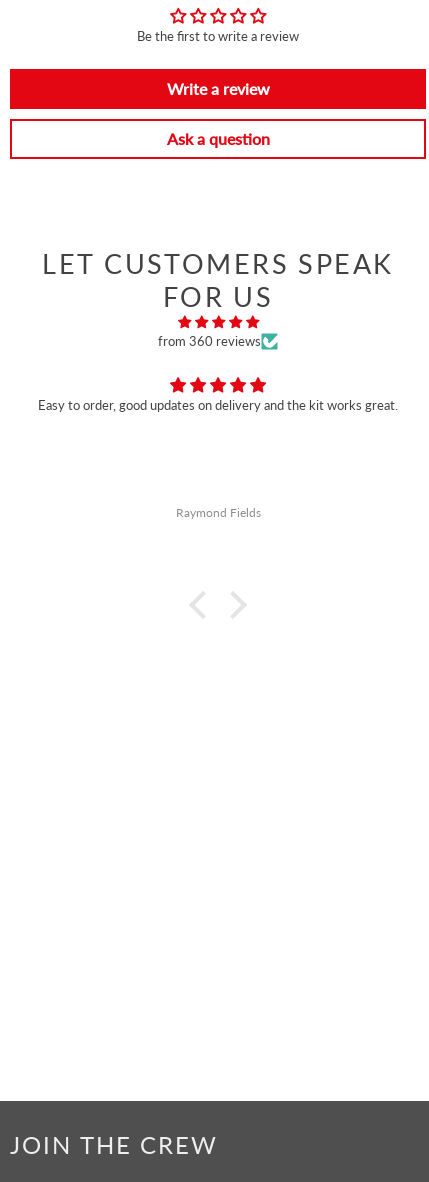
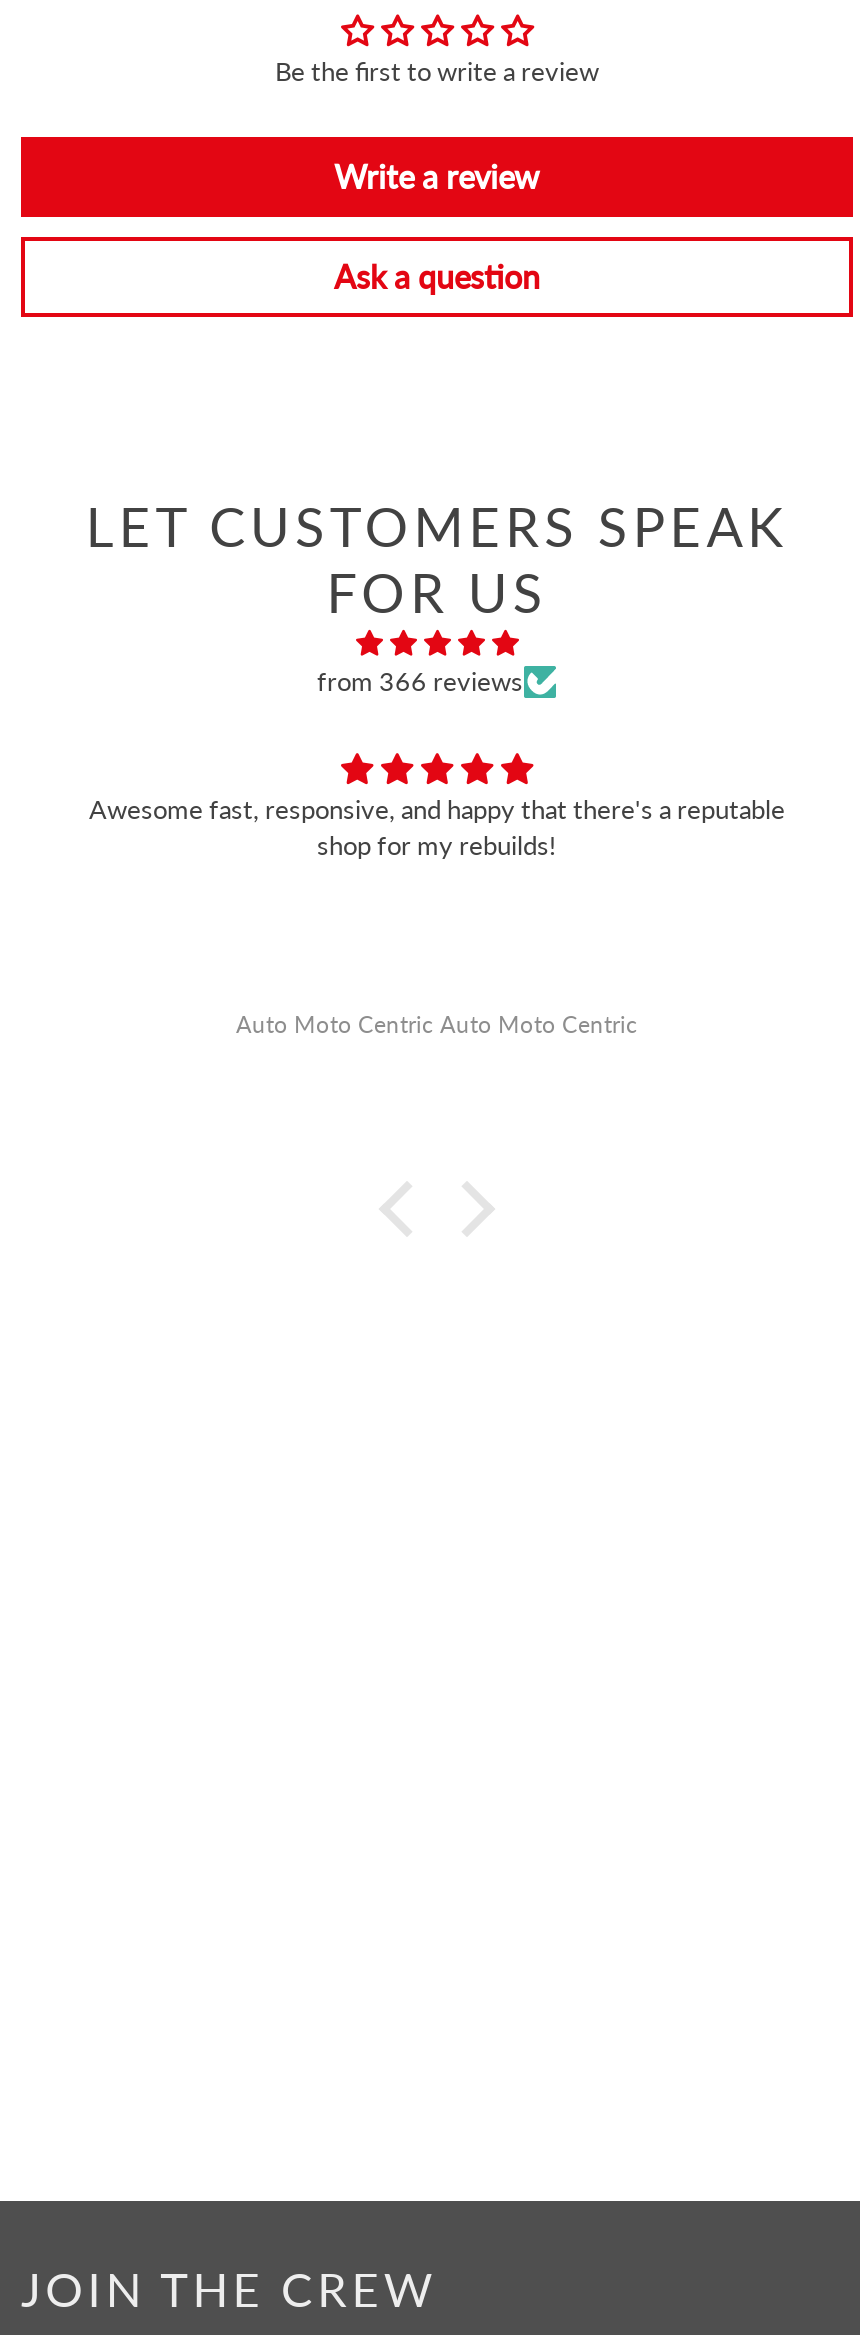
- from 360 reviews
+ from 366 reviews

- Easy to order, good updates on delivery and the kit works great.
+ Awesome fast, responsive, and happy that there's a reputable
+ shop for my rebuilds!

- Raymond Fields
+ Auto Moto Centric Auto Moto Centric
